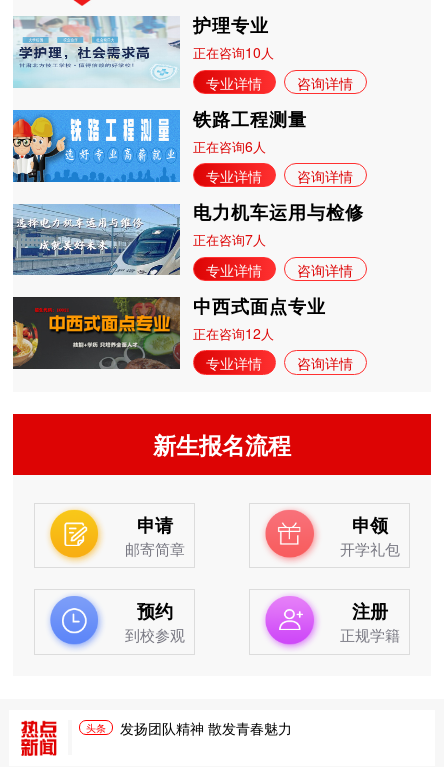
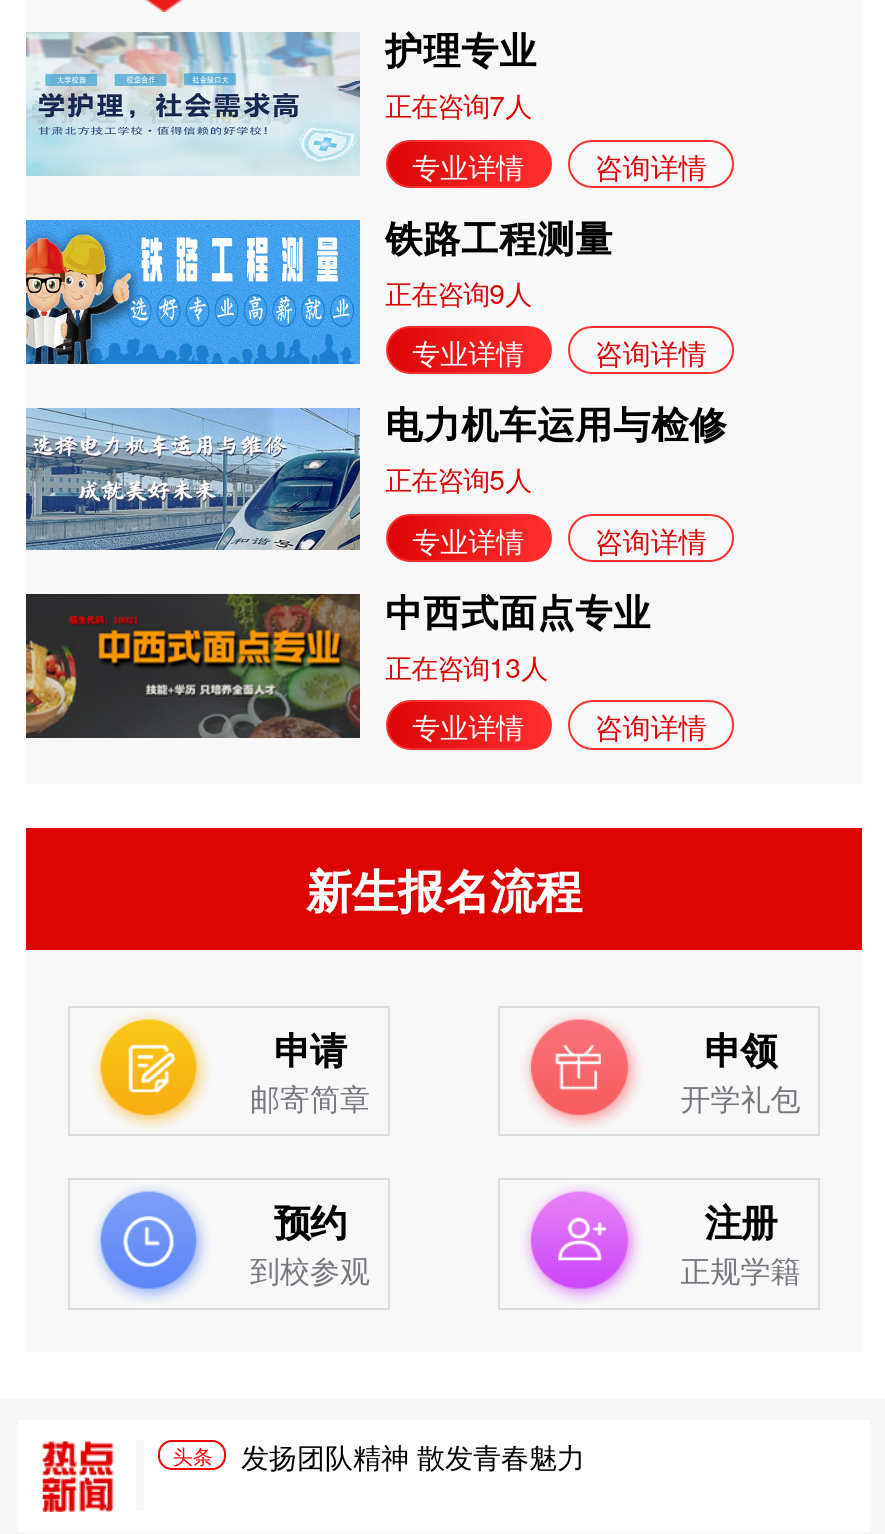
- 正在咨询10人
+ 正在咨询7人

- 正在咨询6人
+ 正在咨询9人

- 正在咨询7人
+ 正在咨询5人

- 正在咨询12人
+ 正在咨询13人
